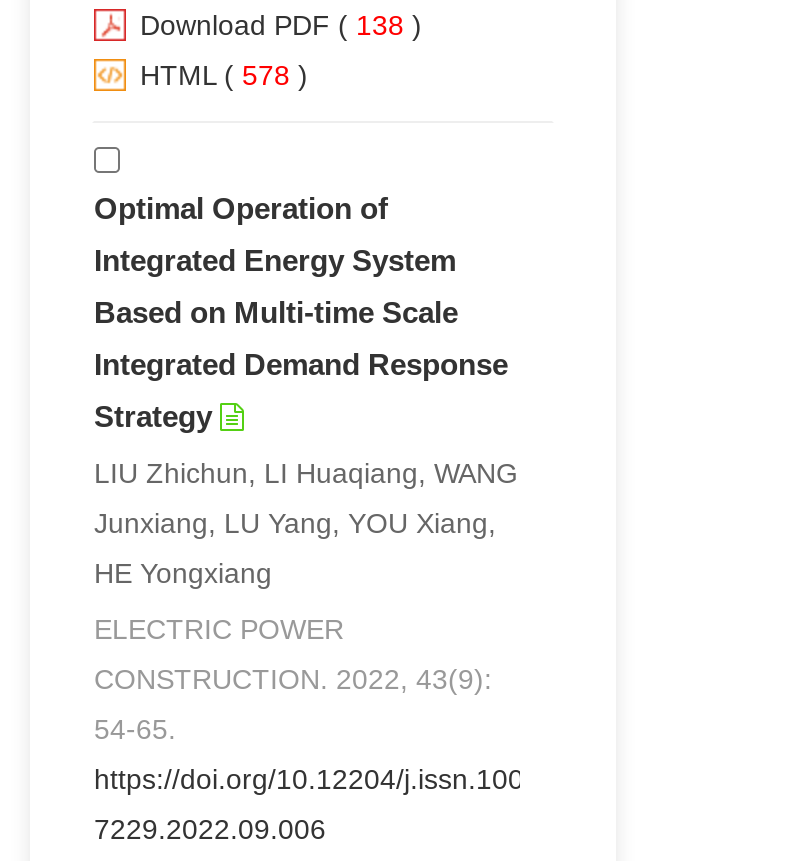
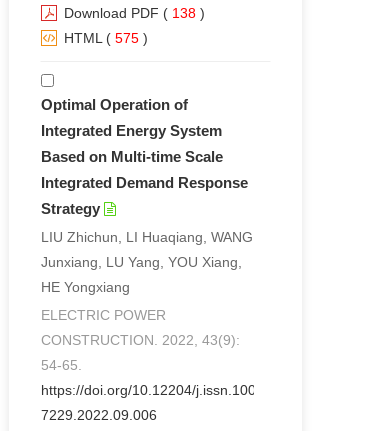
- HTML ( 578)
+ HTML ( 575)
